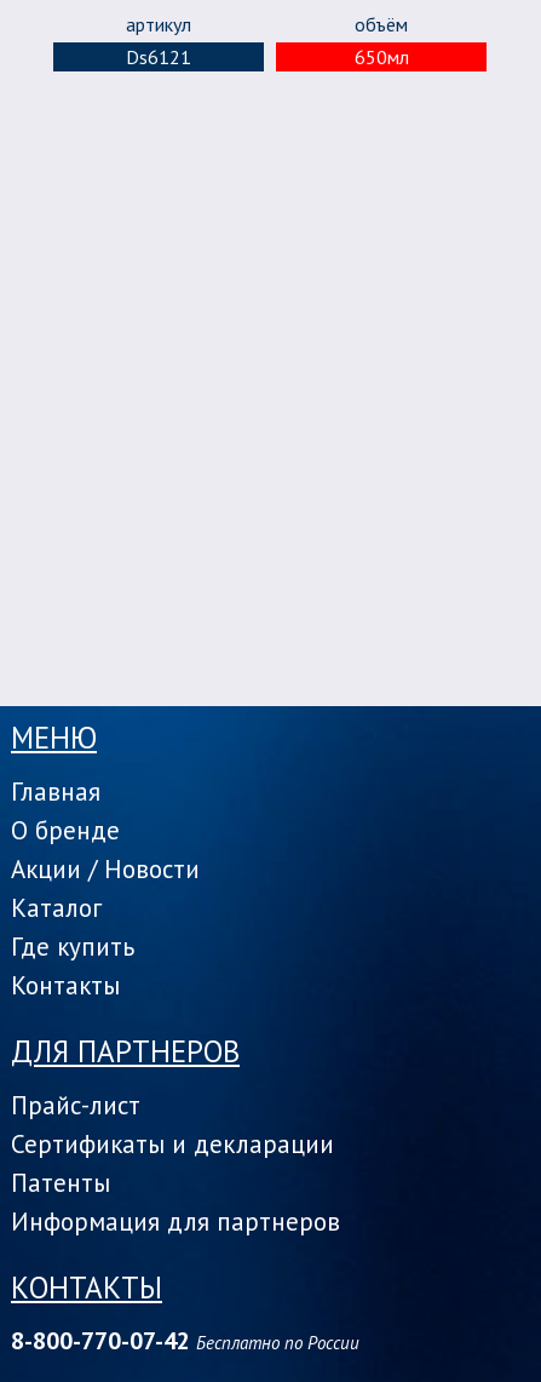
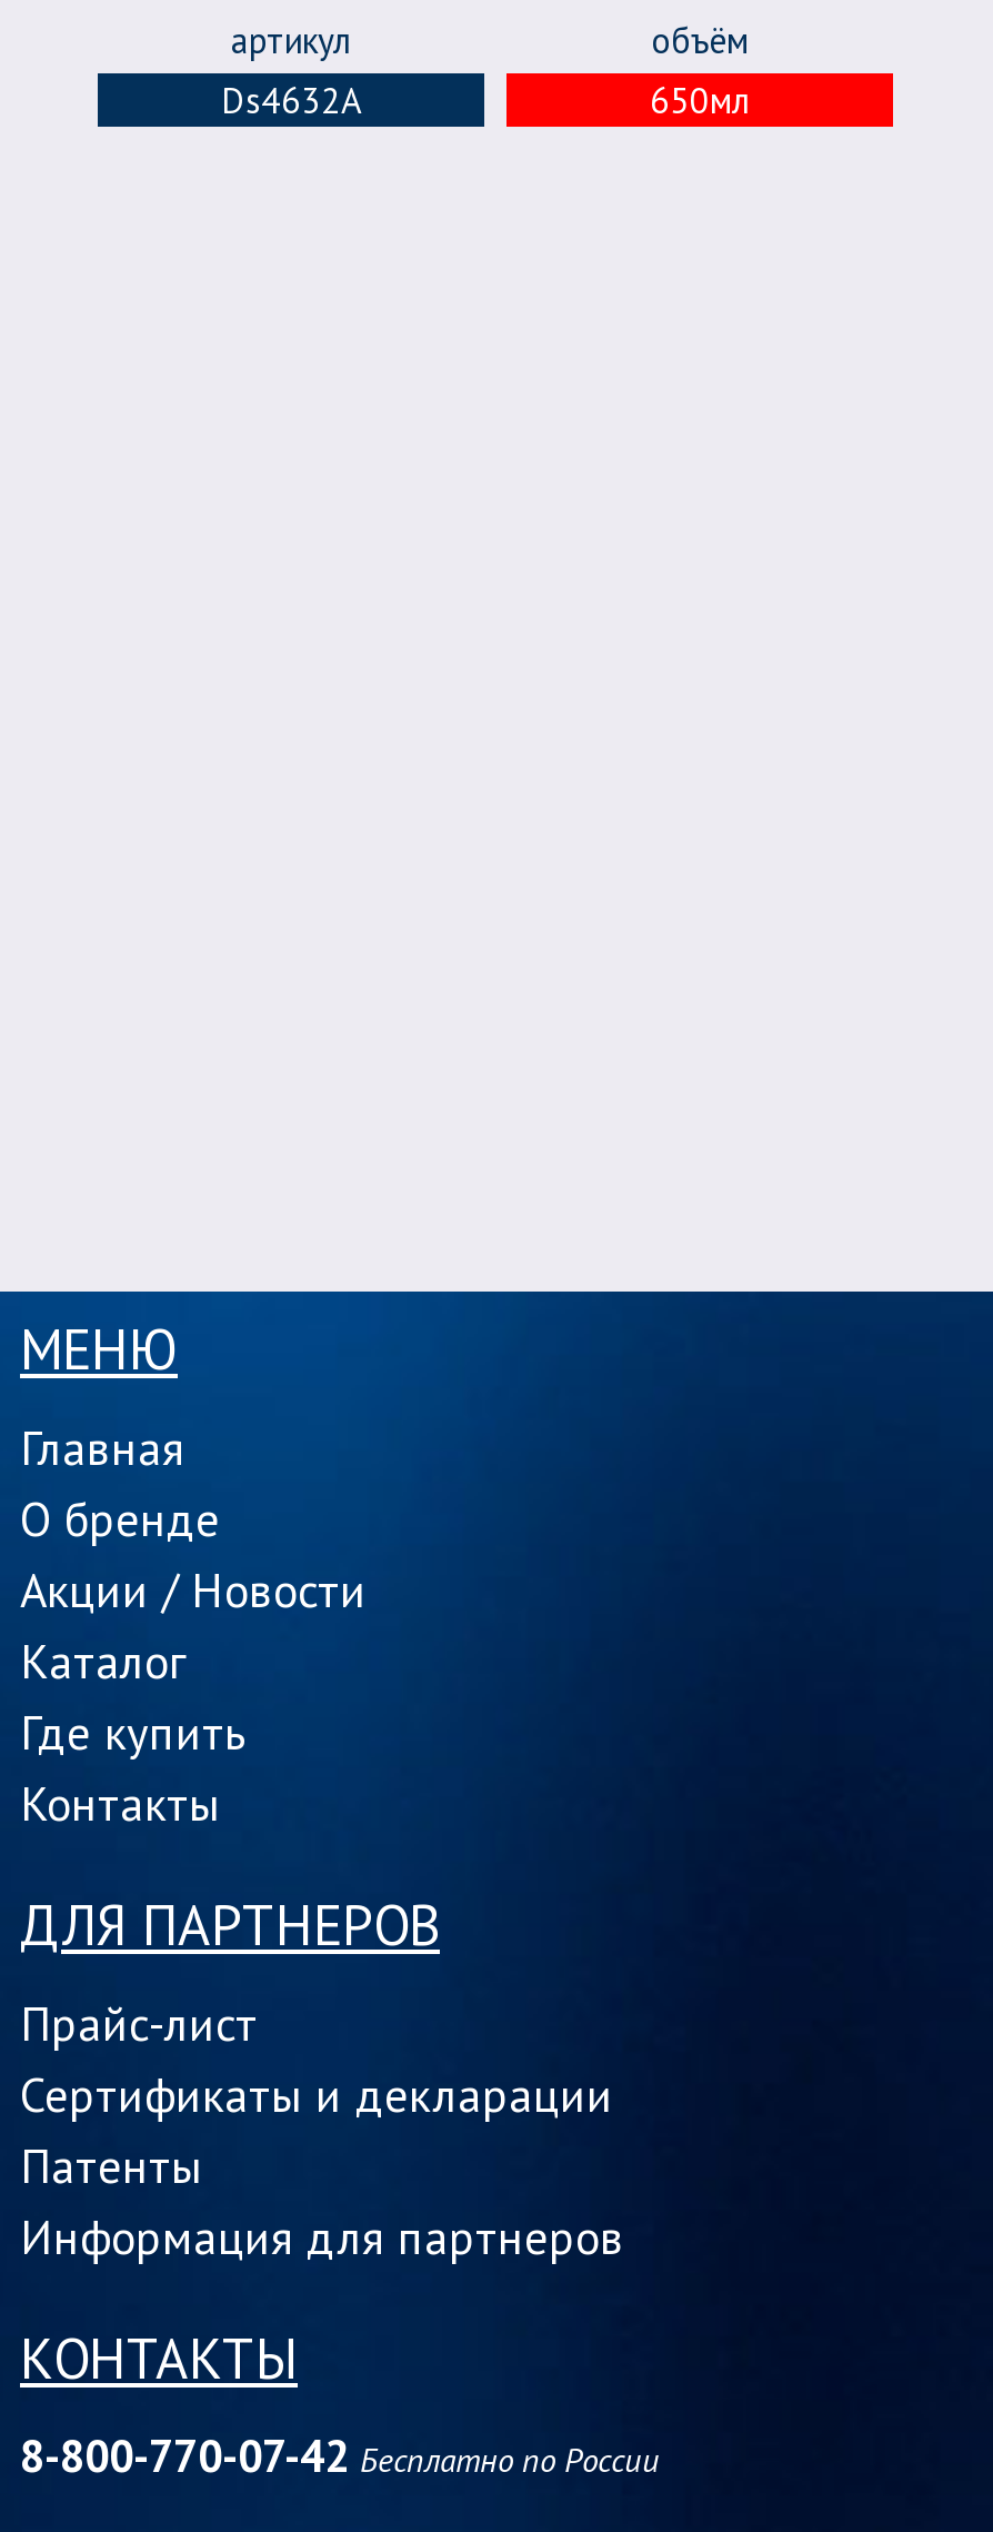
- Ds6121
+ Ds4632А
